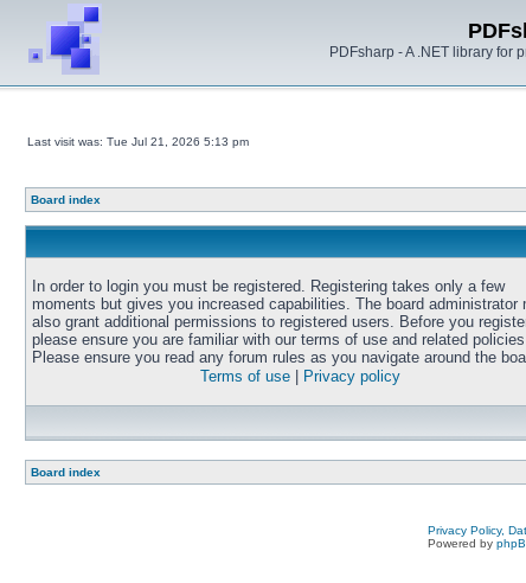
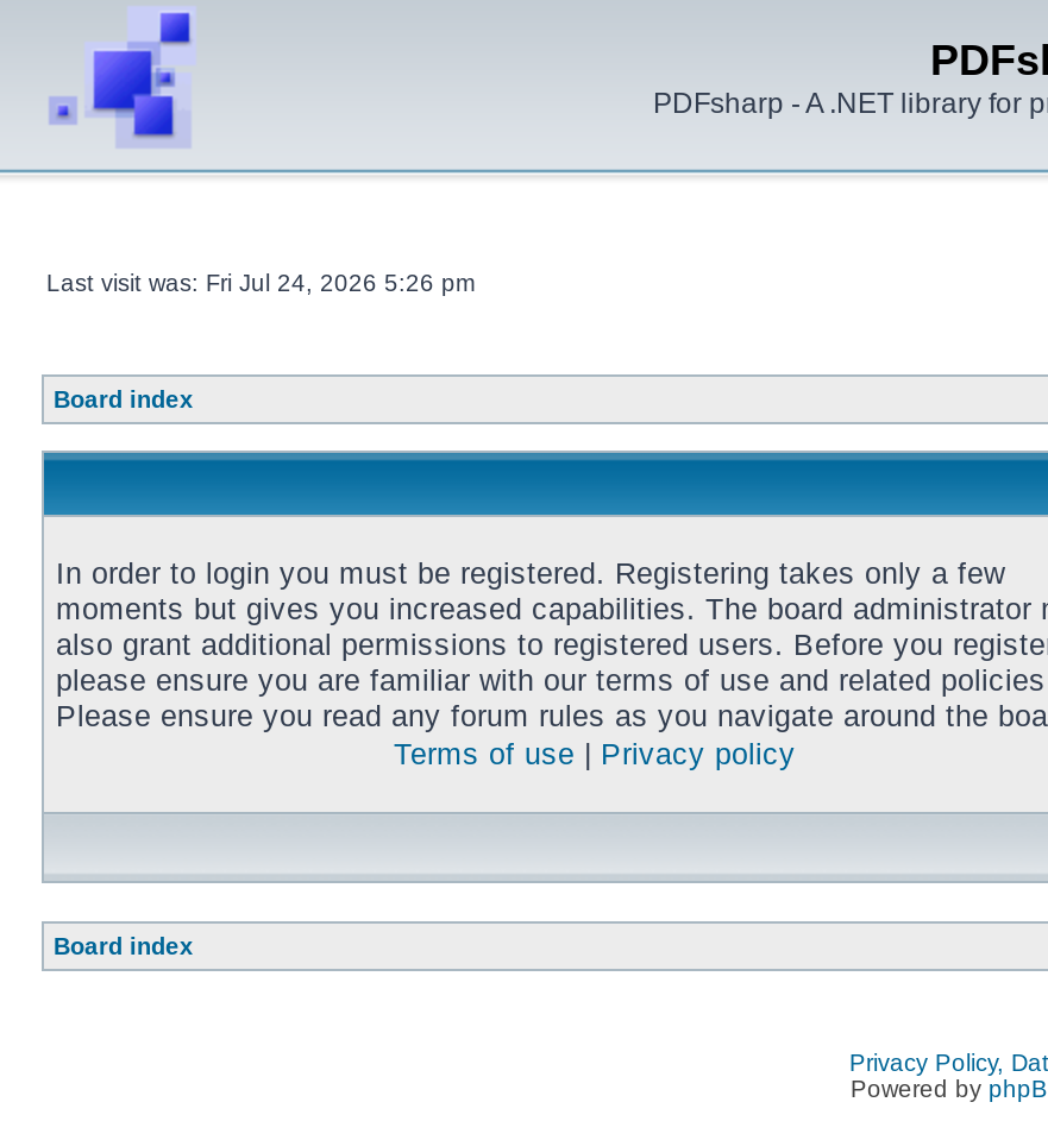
- Last visit was: Tue Jul 21, 2026 5:13 pm
+ Last visit was: Fri Jul 24, 2026 5:26 pm
